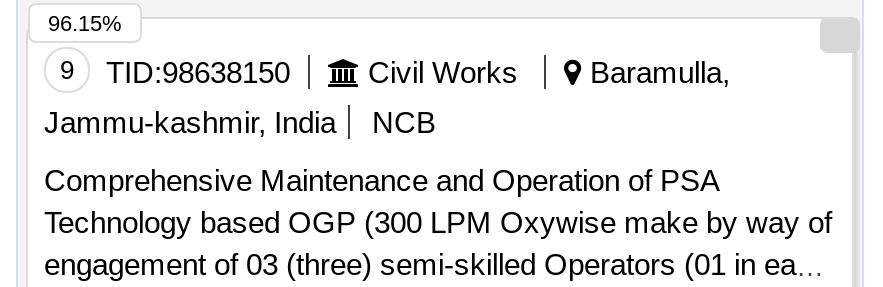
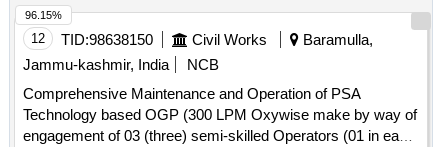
- 9 TID:98638150
+ 12 TID:98638150
